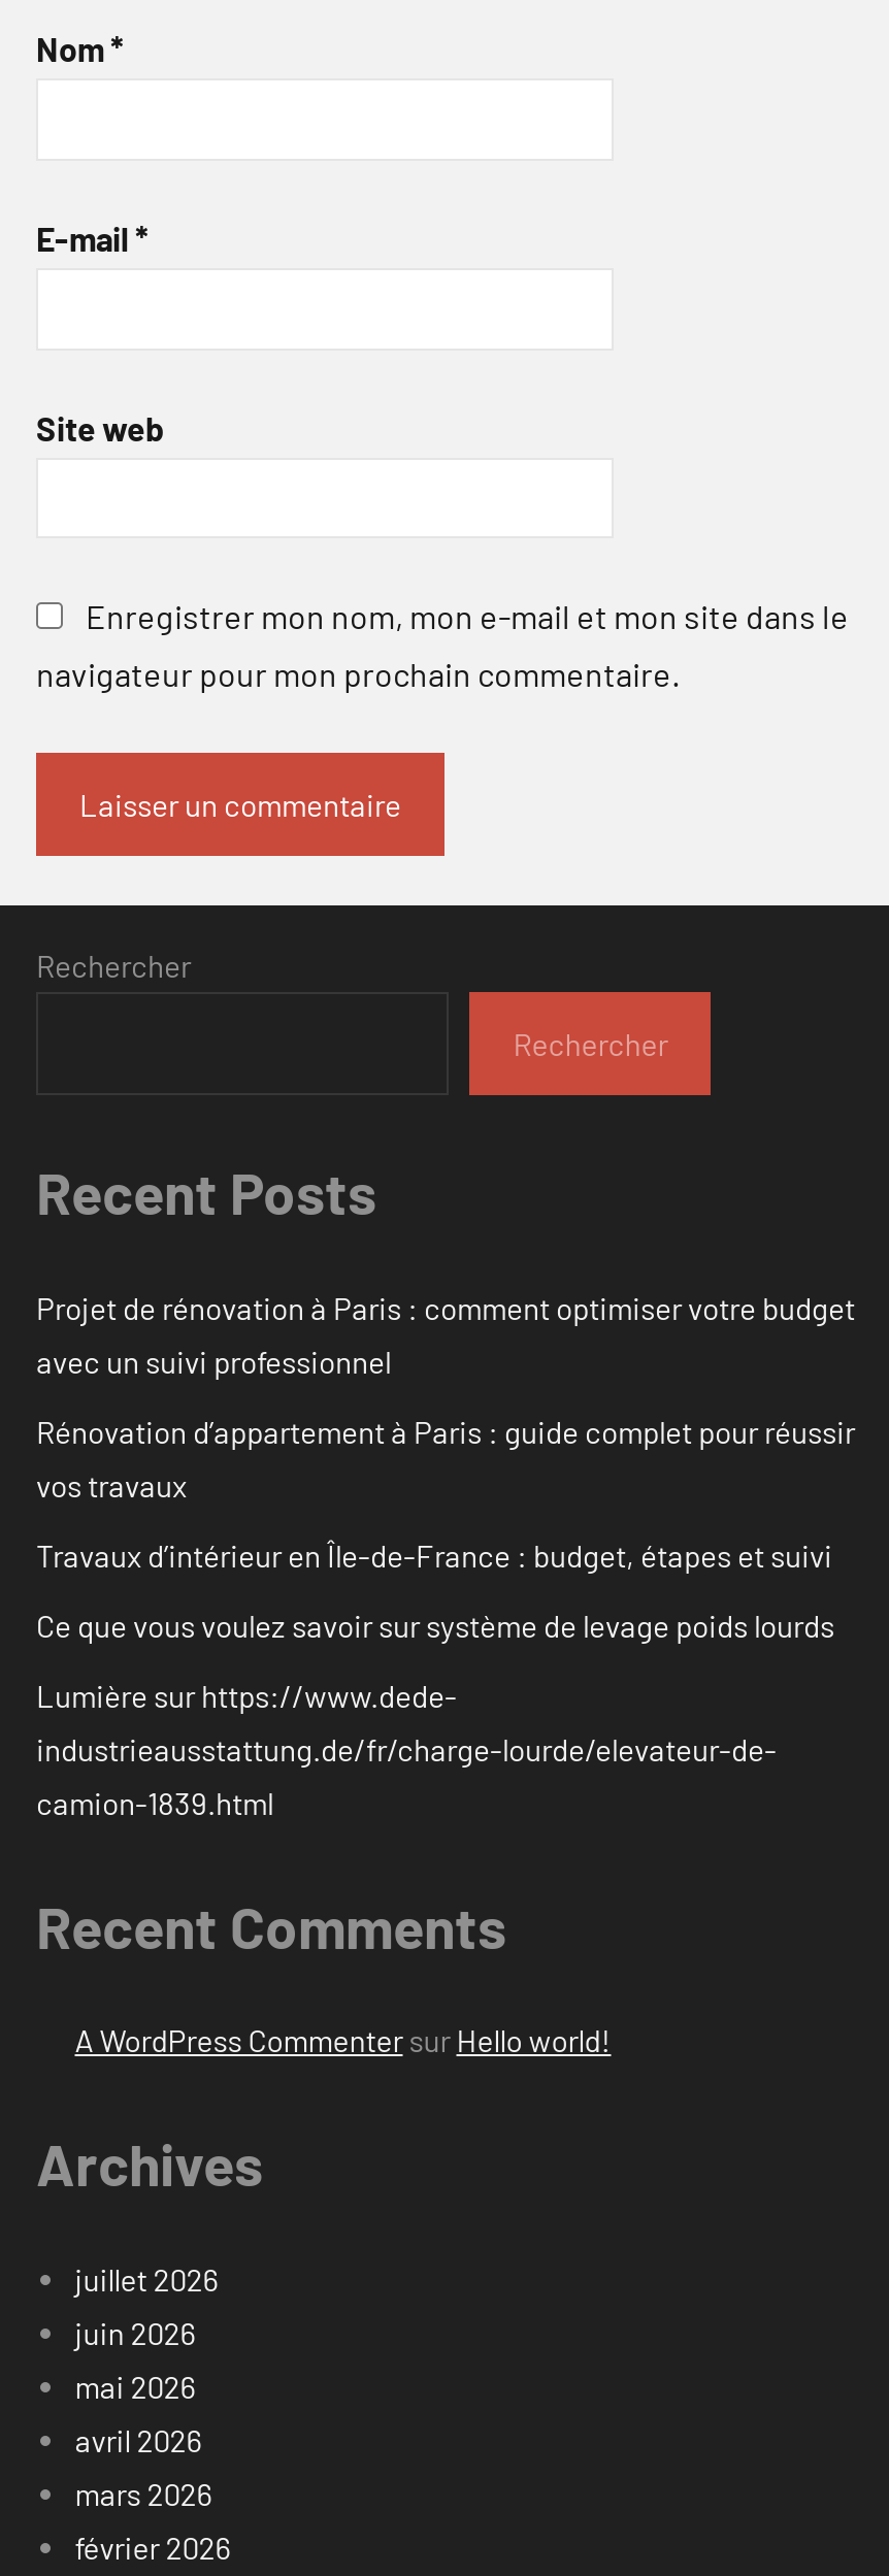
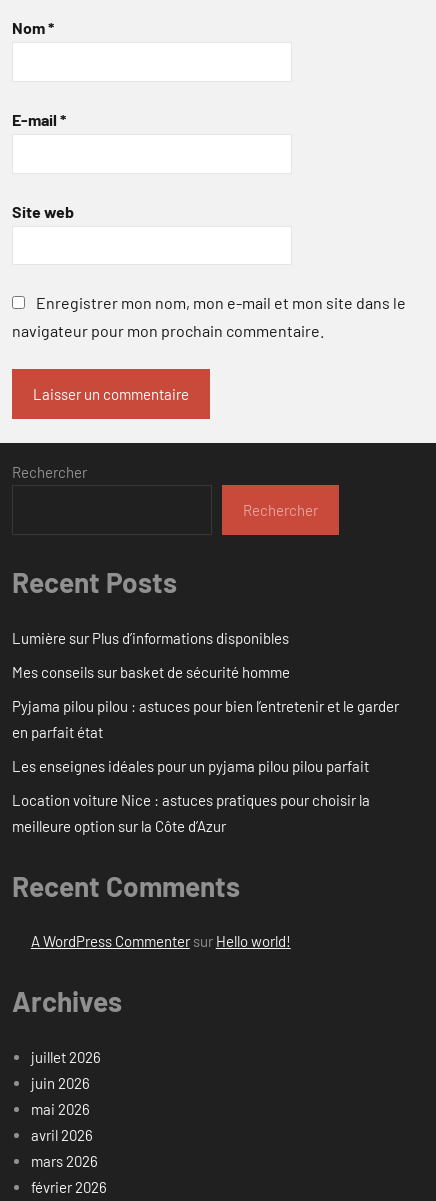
- Projet de rénovation à Paris : comment optimiser votre budget
- avec un suivi professionnel
+ Lumière sur Plus d’informations disponibles

- Rénovation d’appartement à Paris : guide complet pour réussir
- vos travaux
+ Mes conseils sur basket de sécurité homme

- Travaux d’intérieur en Île-de-France : budget, étapes et suivi
+ Pyjama pilou pilou : astuces pour bien l’entretenir et le garder
+ en parfait état

- Ce que vous voulez savoir sur système de levage poids lourds
+ Les enseignes idéales pour un pyjama pilou pilou parfait

- Lumière sur https://www.dede-
- industrieausstattung.de/fr/charge-lourde/elevateur-de-
- camion-1839.html
+ Location voiture Nice : astuces pratiques pour choisir la
+ meilleure option sur la Côte d’Azur
